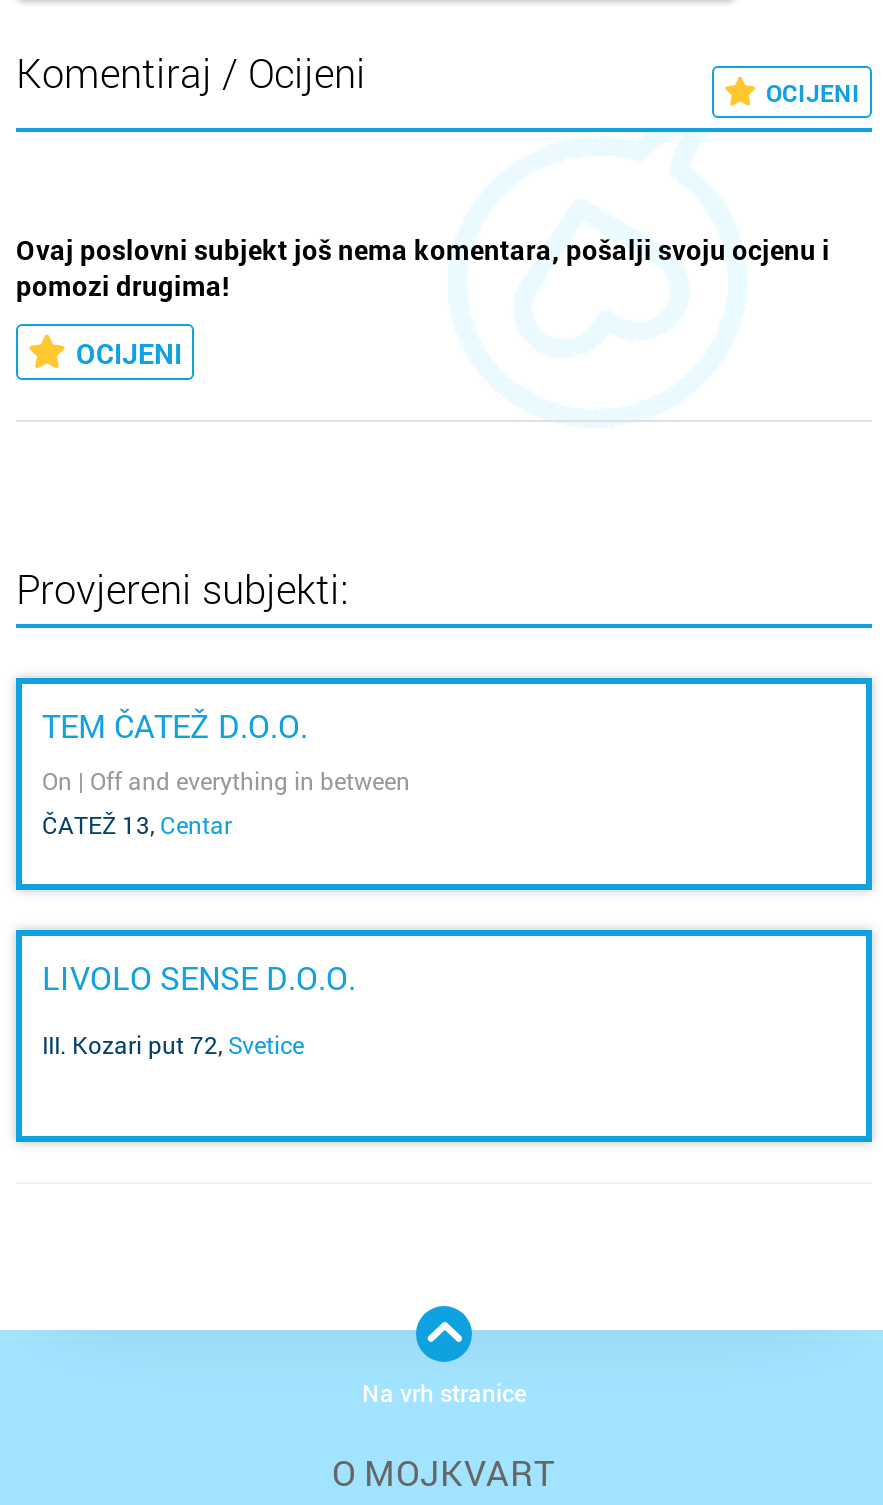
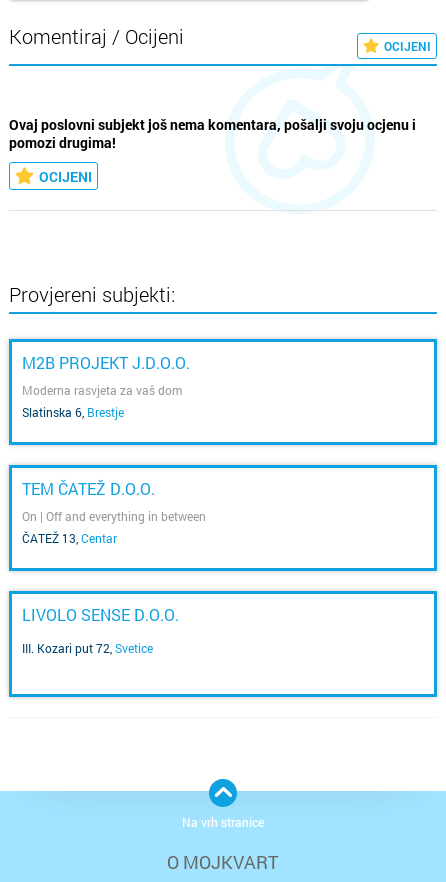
+ M2B PROJEKT J.D.O.O.
+ Moderna rasvjeta za vaš dom
+ Slatinska 6, Brestje
